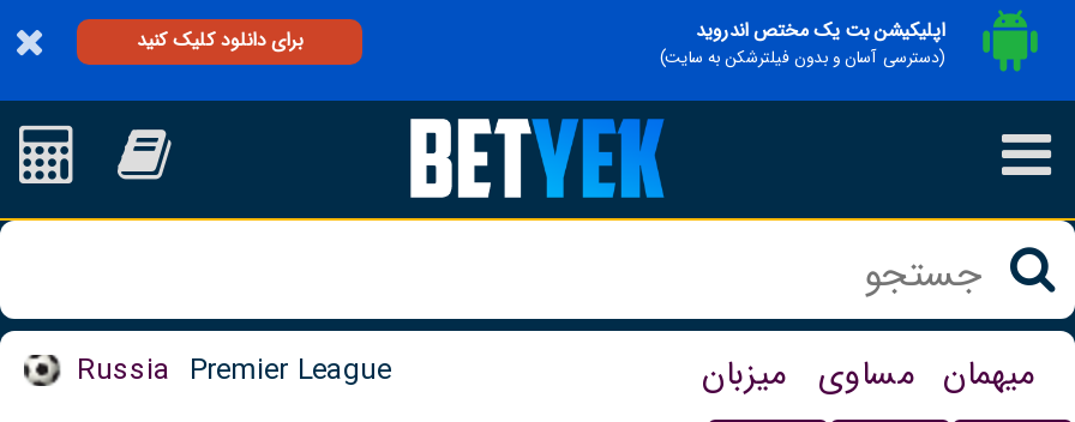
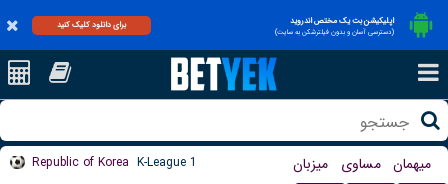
- Russia Premier League
+ Republic of Korea K-League 1
